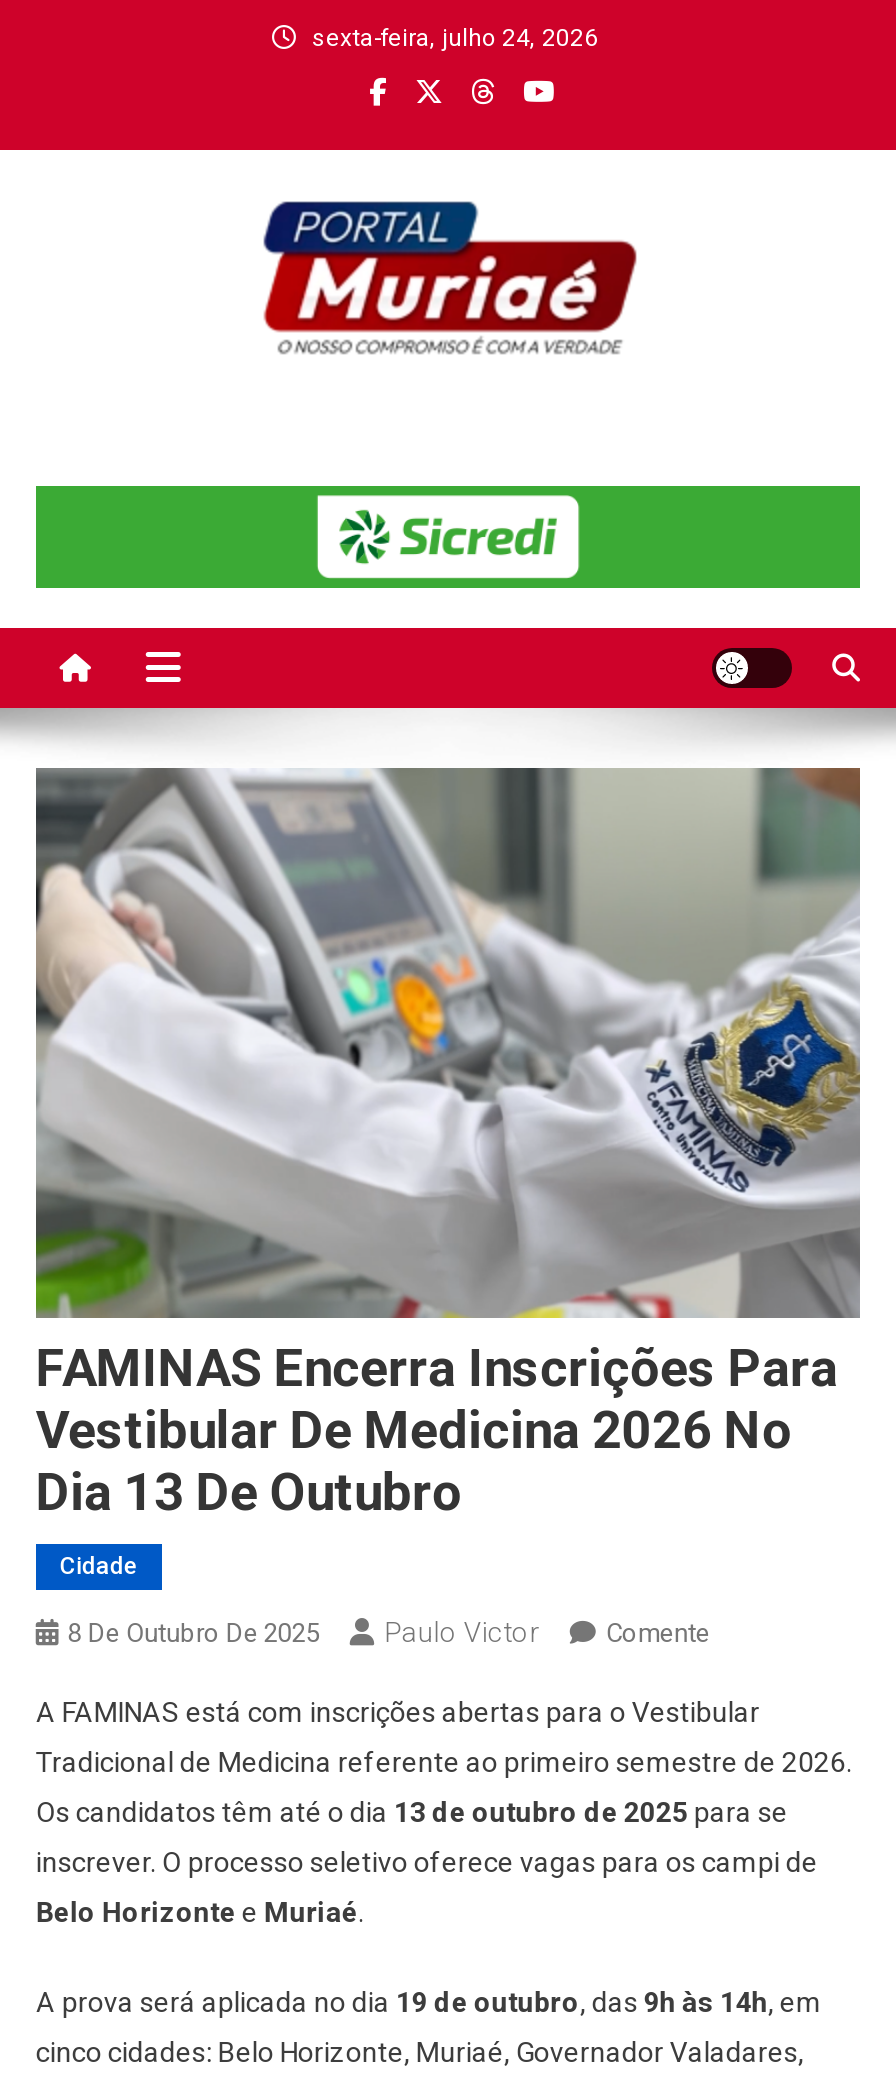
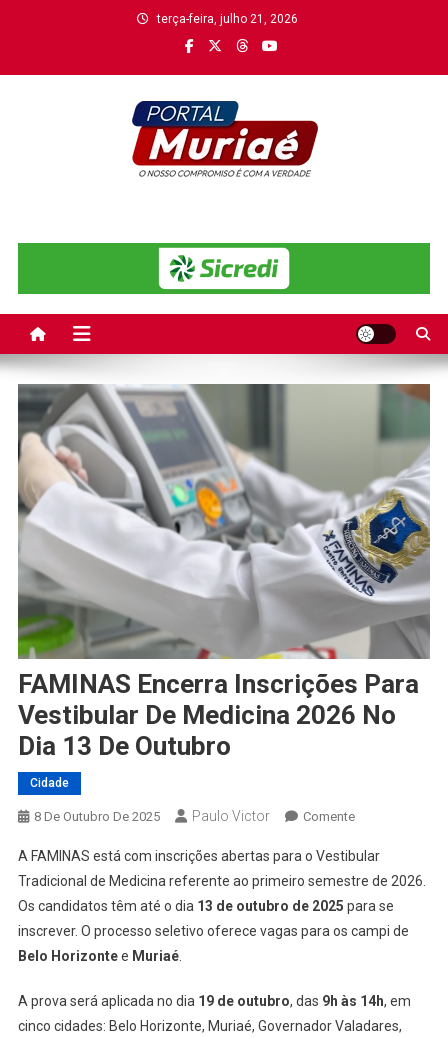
- sexta-feira, julho 24, 2026
+ terça-feira, julho 21, 2026
